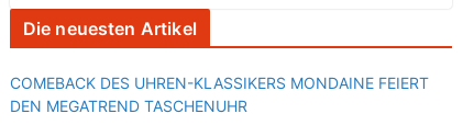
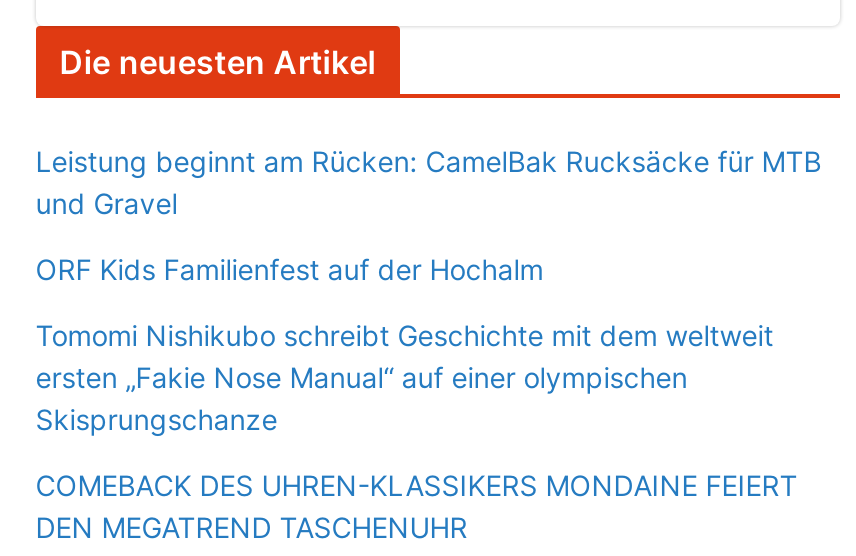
+ Leistung beginnt am Rücken: CamelBak Rucksäcke für MTB
+ und Gravel
+ ORF Kids Familienfest auf der Hochalm
+ Tomomi Nishikubo schreibt Geschichte mit dem weltweit
+ ersten „Fakie Nose Manual“ auf einer olympischen
+ Skisprungschanze
